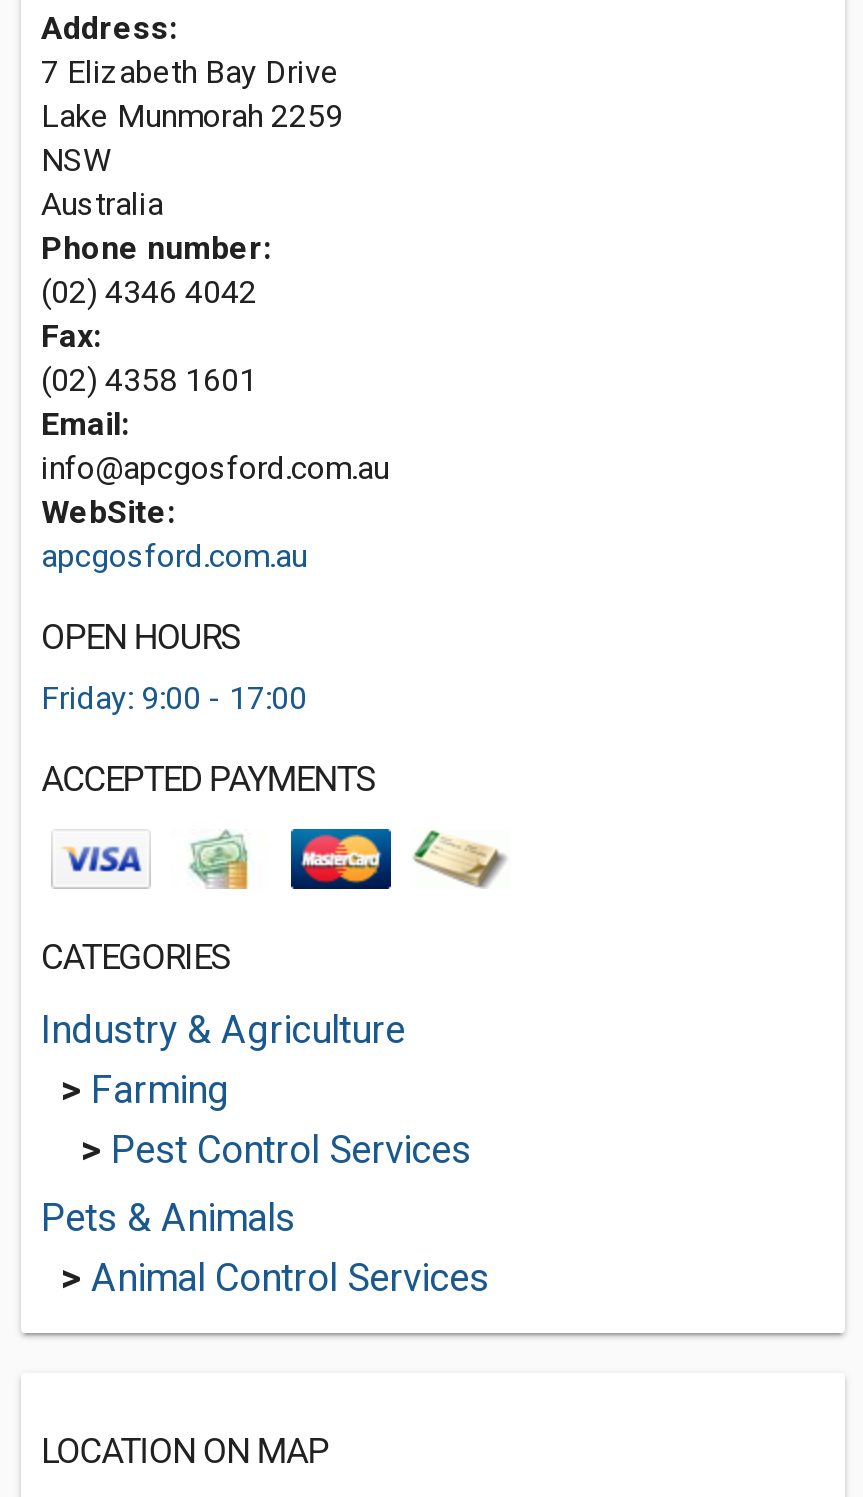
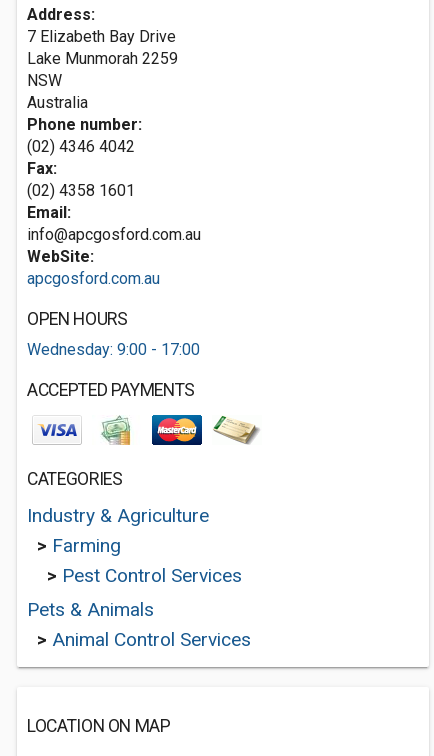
- Friday: 9:00 - 17:00
+ Wednesday: 9:00 - 17:00
